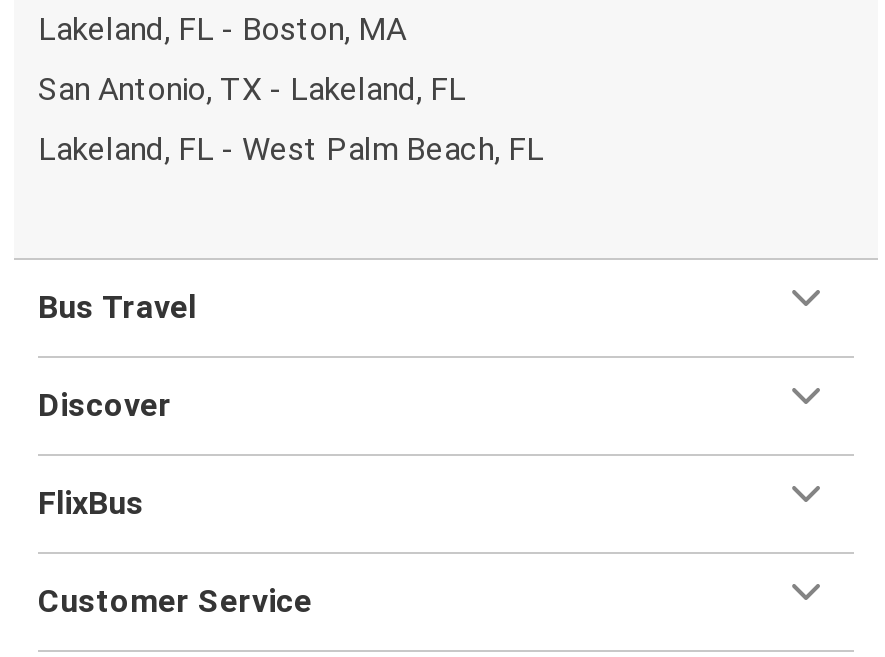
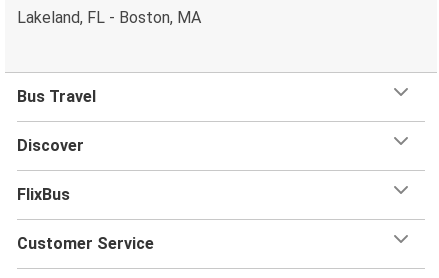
- San Antonio, TX - Lakeland, FL
- Lakeland, FL - West Palm Beach, FL
